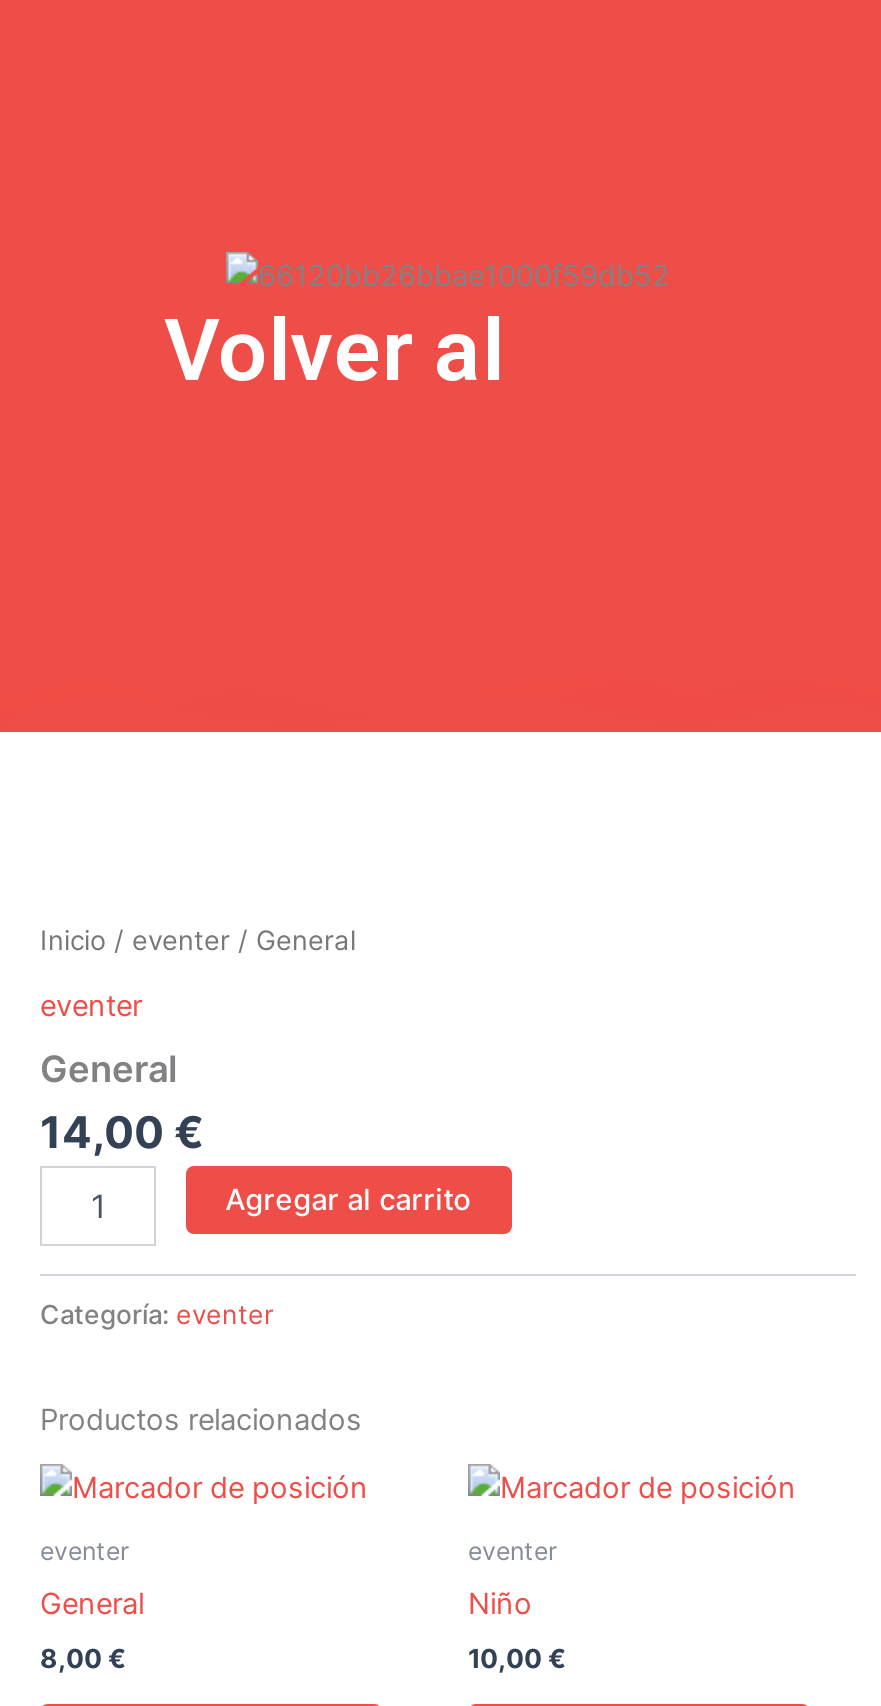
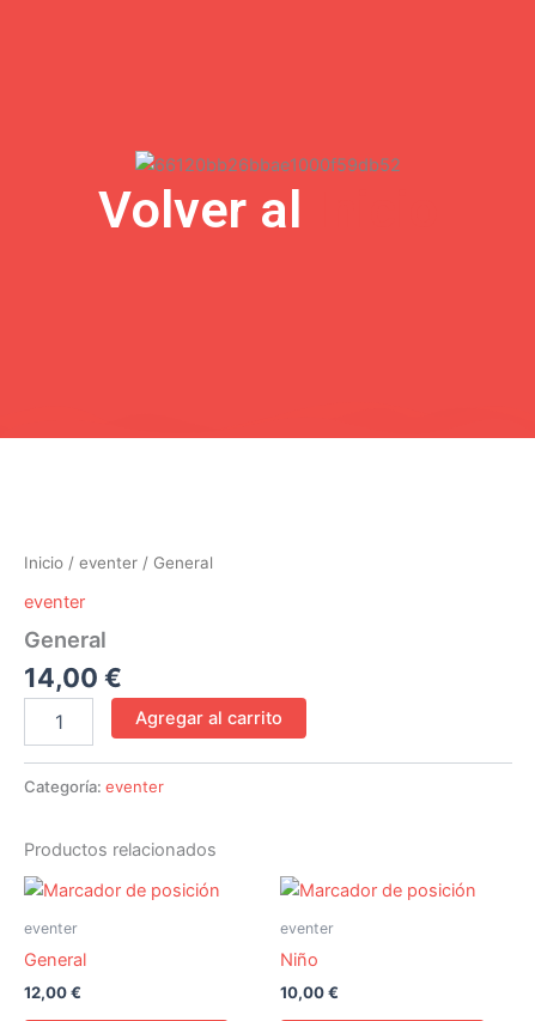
- 8,00 €
+ 12,00 €
